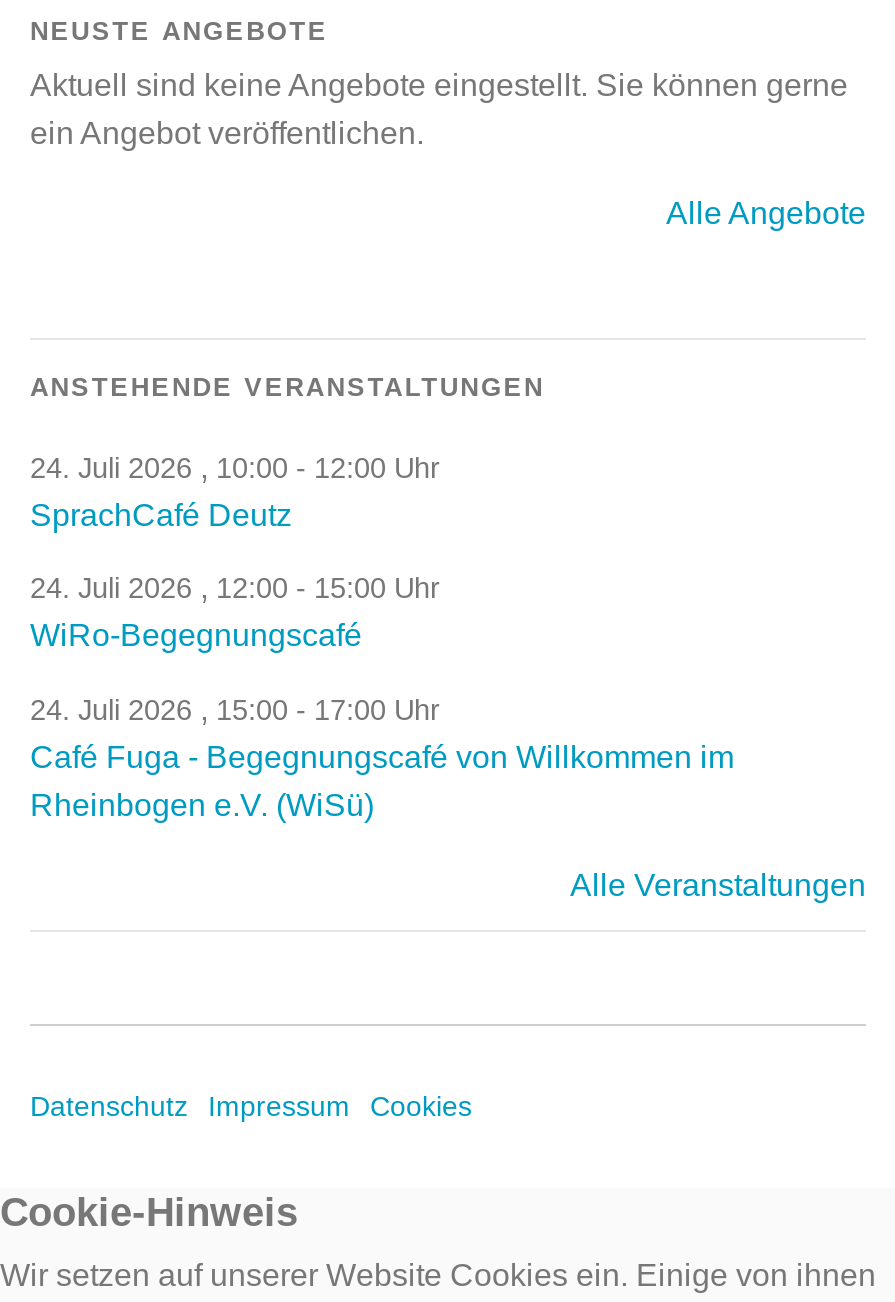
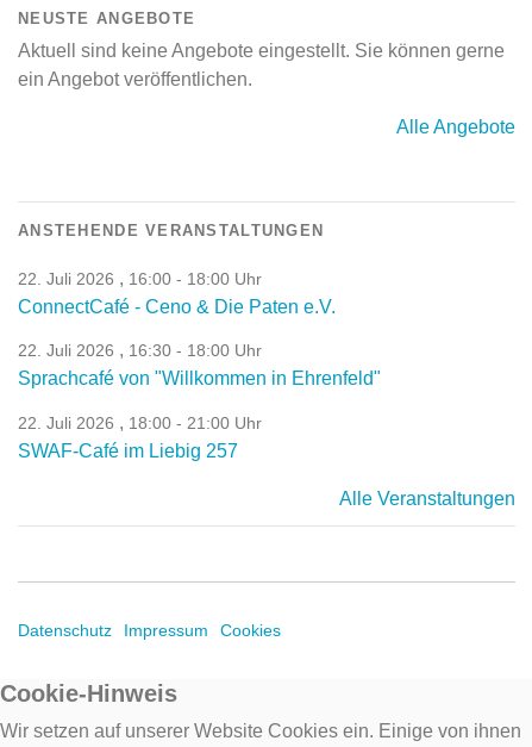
- 24. Juli 2026, 10:00 - 12:00 Uhr
- SprachCafé Deutz
+ 22. Juli 2026, 16:00 - 18:00 Uhr
+ ConnectCafé - Ceno & Die Paten e.V.

- 24. Juli 2026, 12:00 - 15:00 Uhr
- WiRo-Begegnungscafé
+ 22. Juli 2026, 16:30 - 18:00 Uhr
+ Sprachcafé von "Willkommen in Ehrenfeld"

- 24. Juli 2026, 15:00 - 17:00 Uhr
- Café Fuga - Begegnungscafé von Willkommen im
- Rheinbogen e.V. (WiSü)
+ 22. Juli 2026, 18:00 - 21:00 Uhr
+ SWAF-Café im Liebig 257
